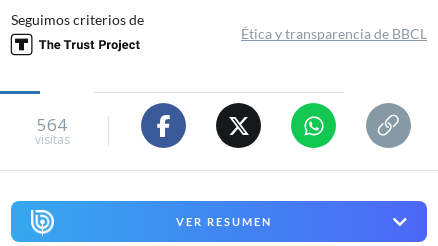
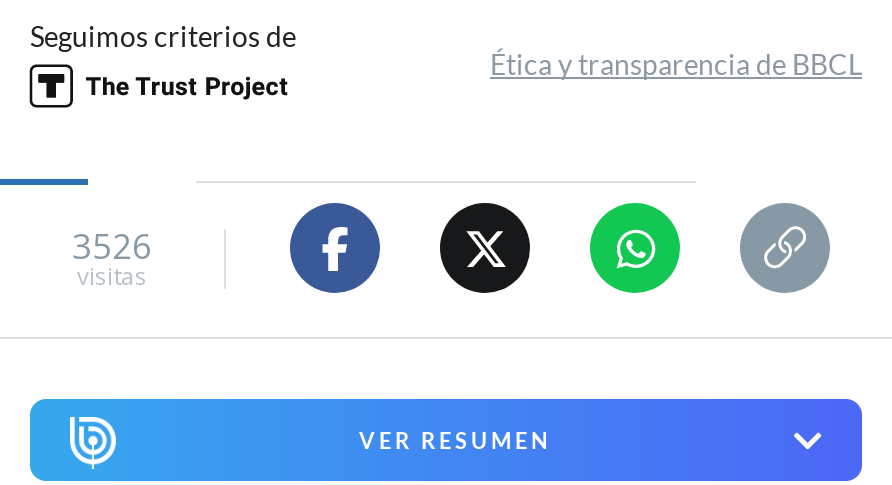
- 564
+ 3526
